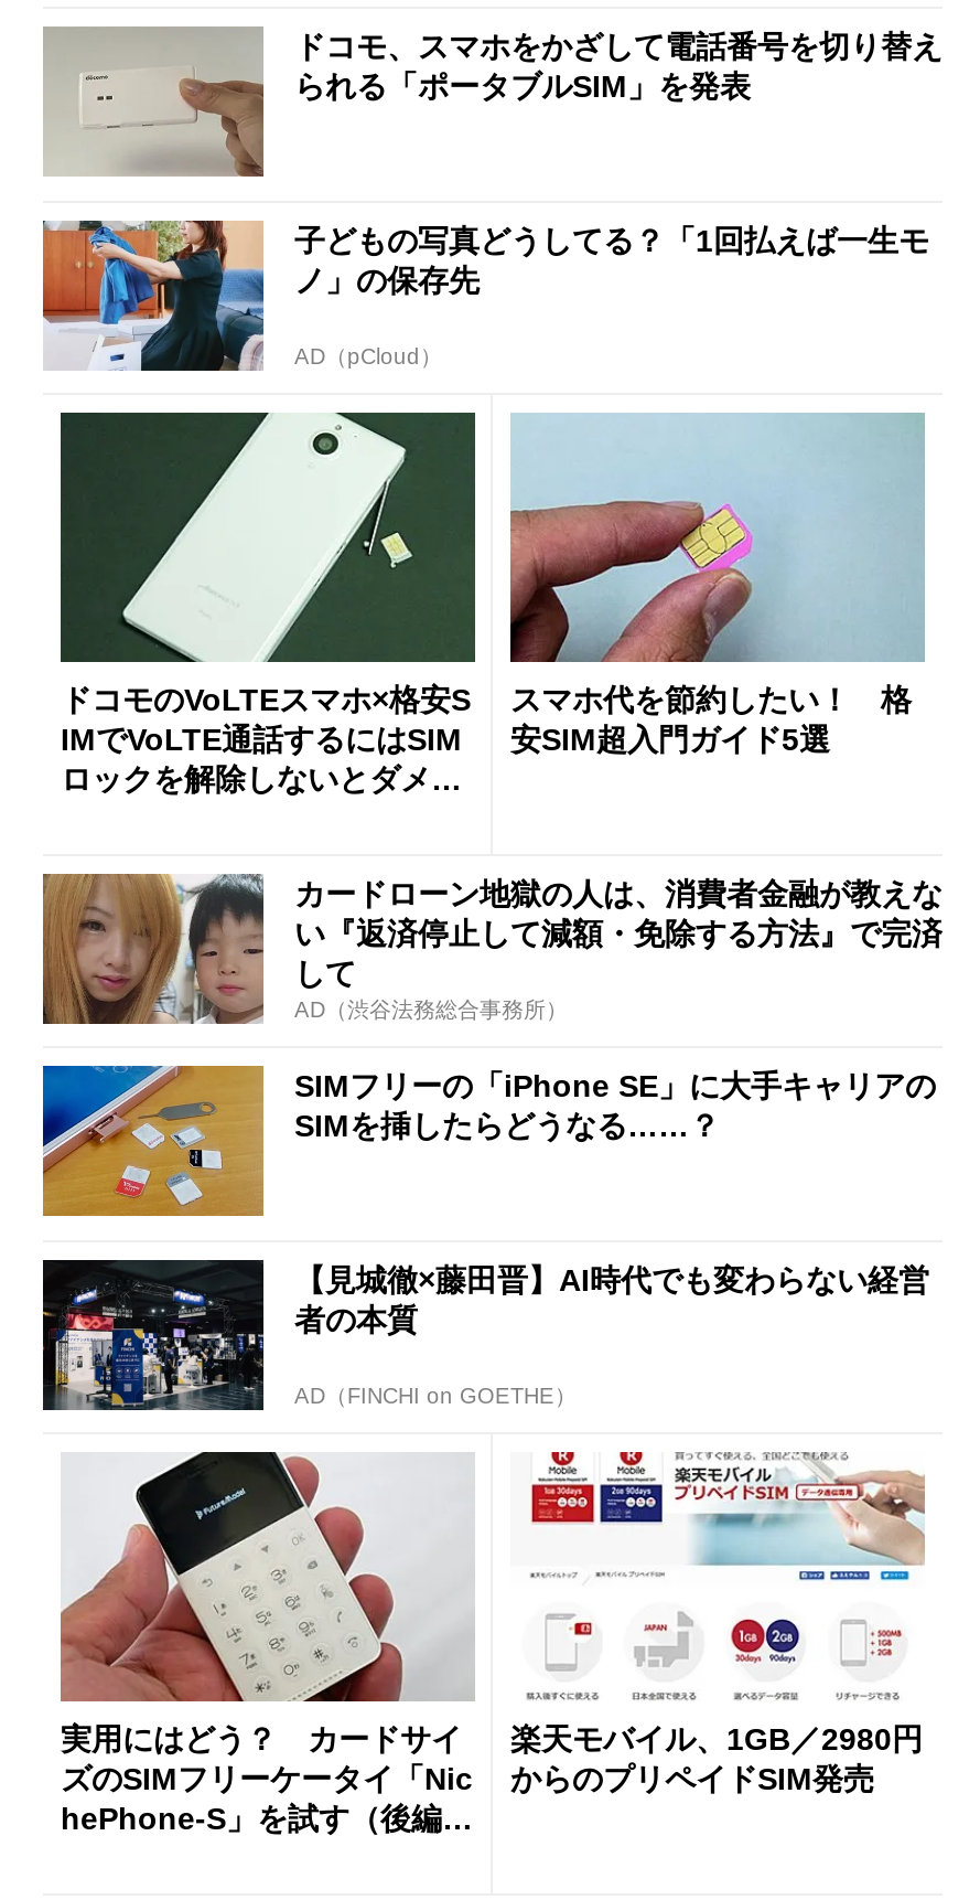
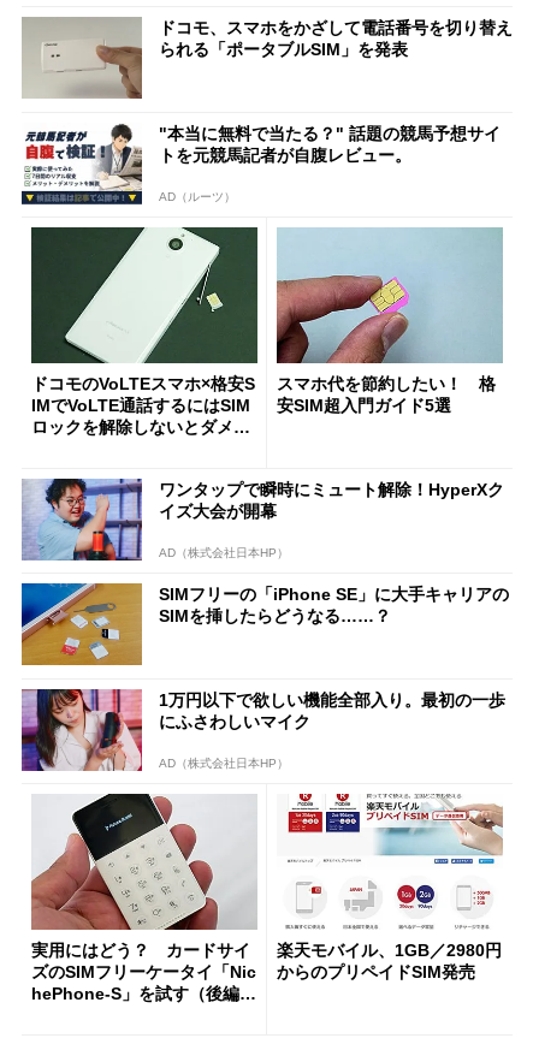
- [image]
- 子どもの写真どうしてる？「1回払えば一生モ
- ノ」の保存先
+ [image]
+ "本当に無料で当たる？" 話題の競馬予想サイ
+ トを元競馬記者が自腹レビュー。

- AD（pCloud）
+ AD（ルーツ）

- [image]
- カードローン地獄の人は、消費者金融が教えな
- い『返済停止して減額・免除する方法』で完済
- して
- AD（渋谷法務総合事務所）
+ [image]
+ ワンタップで瞬時にミュート解除！HyperXク
+ イズ大会が開幕
+ AD（株式会社日本HP）

- [image]
- 【見城徹×藤田晋】AI時代でも変わらない経営
- 者の本質
+ [image]
+ 1万円以下で欲しい機能全部入り。最初の一歩
+ にふさわしいマイク

- AD（FINCHI on GOETHE）
+ AD（株式会社日本HP）
